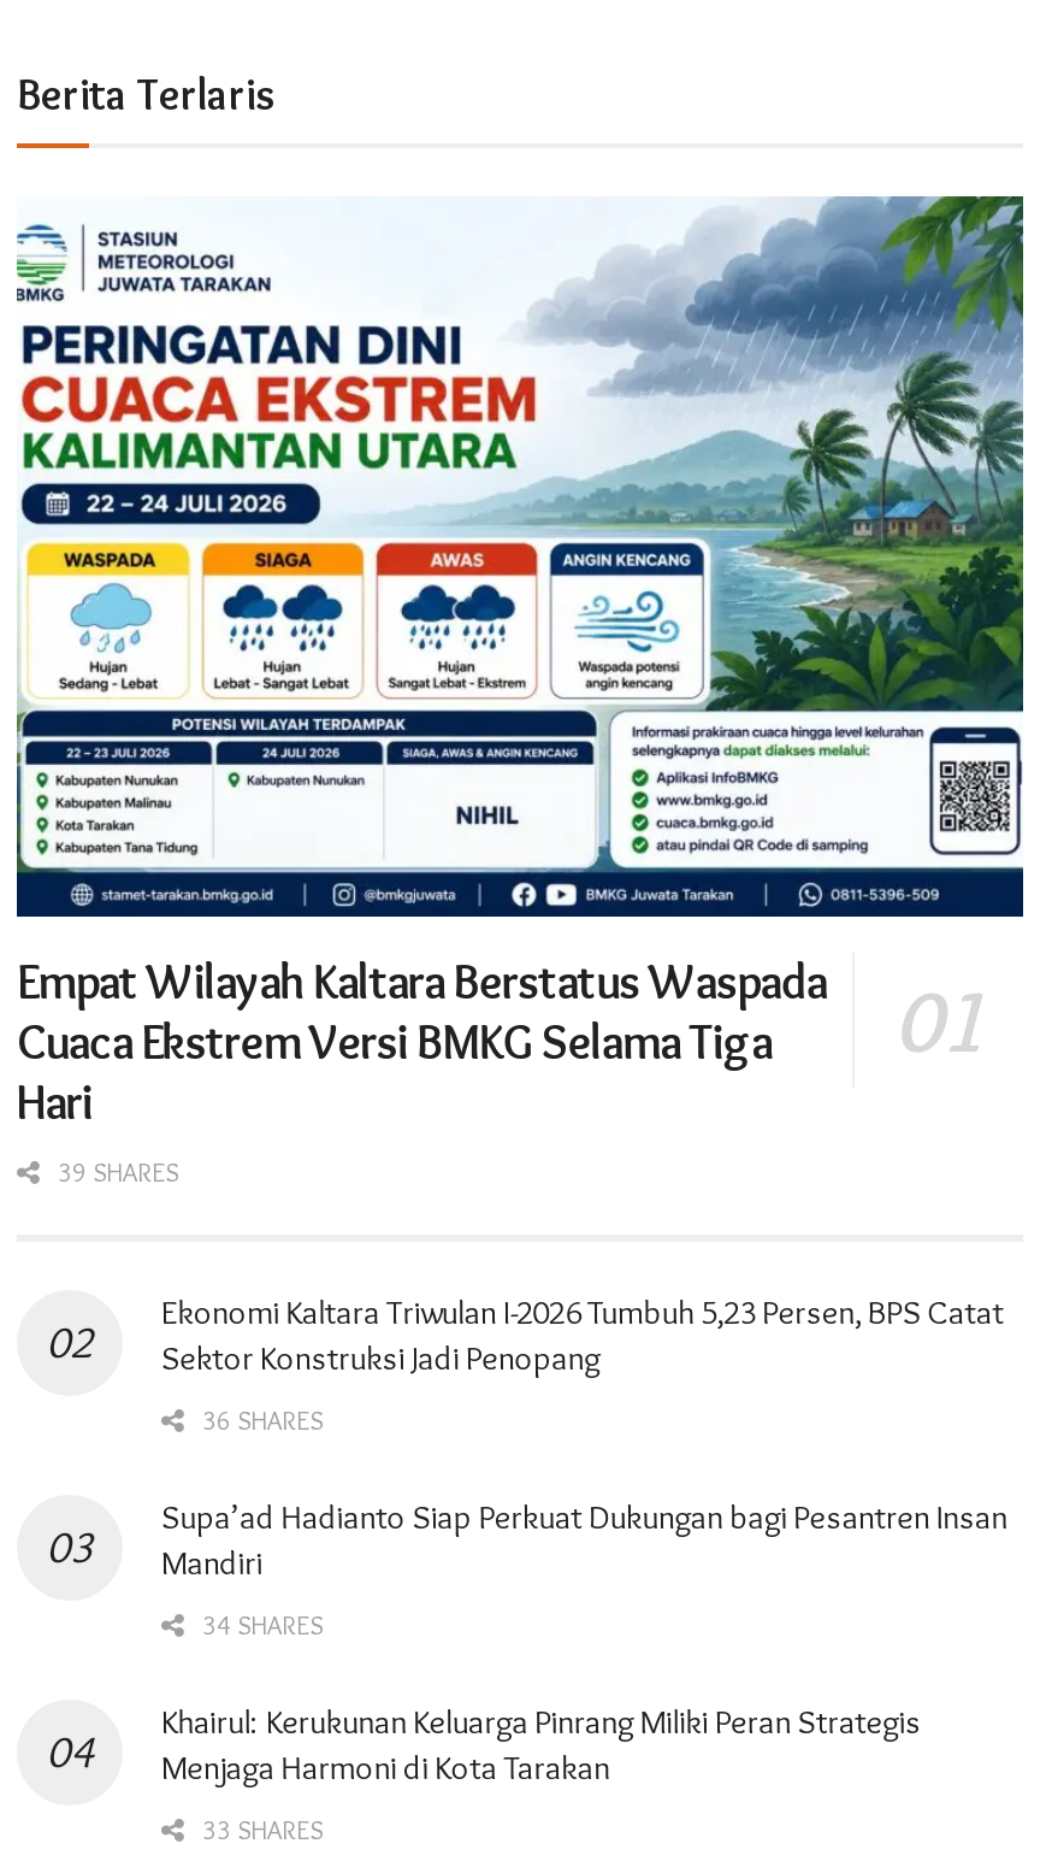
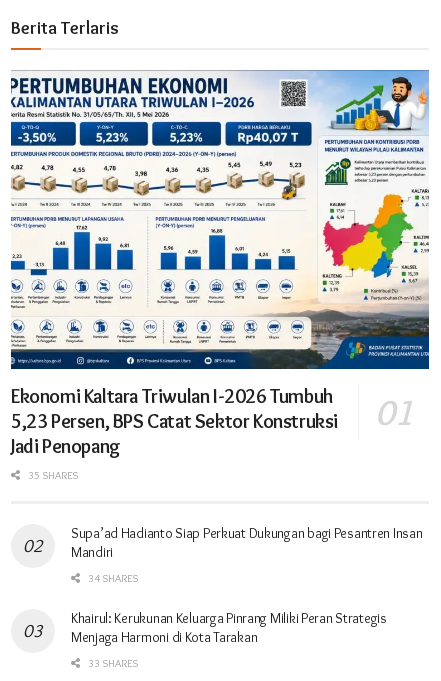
- [image]
- Empat Wilayah Kaltara Berstatus Waspada
- Cuaca Ekstrem Versi BMKG Selama Tiga
- Hari
- 39 SHARES
- Ekonomi Kaltara Triwulan I-2026 Tumbuh 5,23 Persen, BPS Catat
- Sektor Konstruksi Jadi Penopang
- 36 SHARES
+ [image]
+ Ekonomi Kaltara Triwulan I-2026 Tumbuh
+ 5,23 Persen, BPS Catat Sektor Konstruksi
+ Jadi Penopang
+ 35 SHARES
